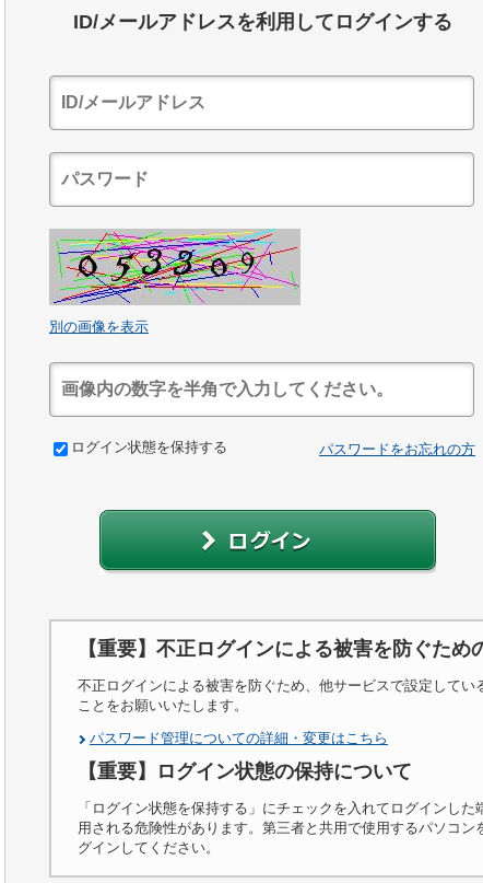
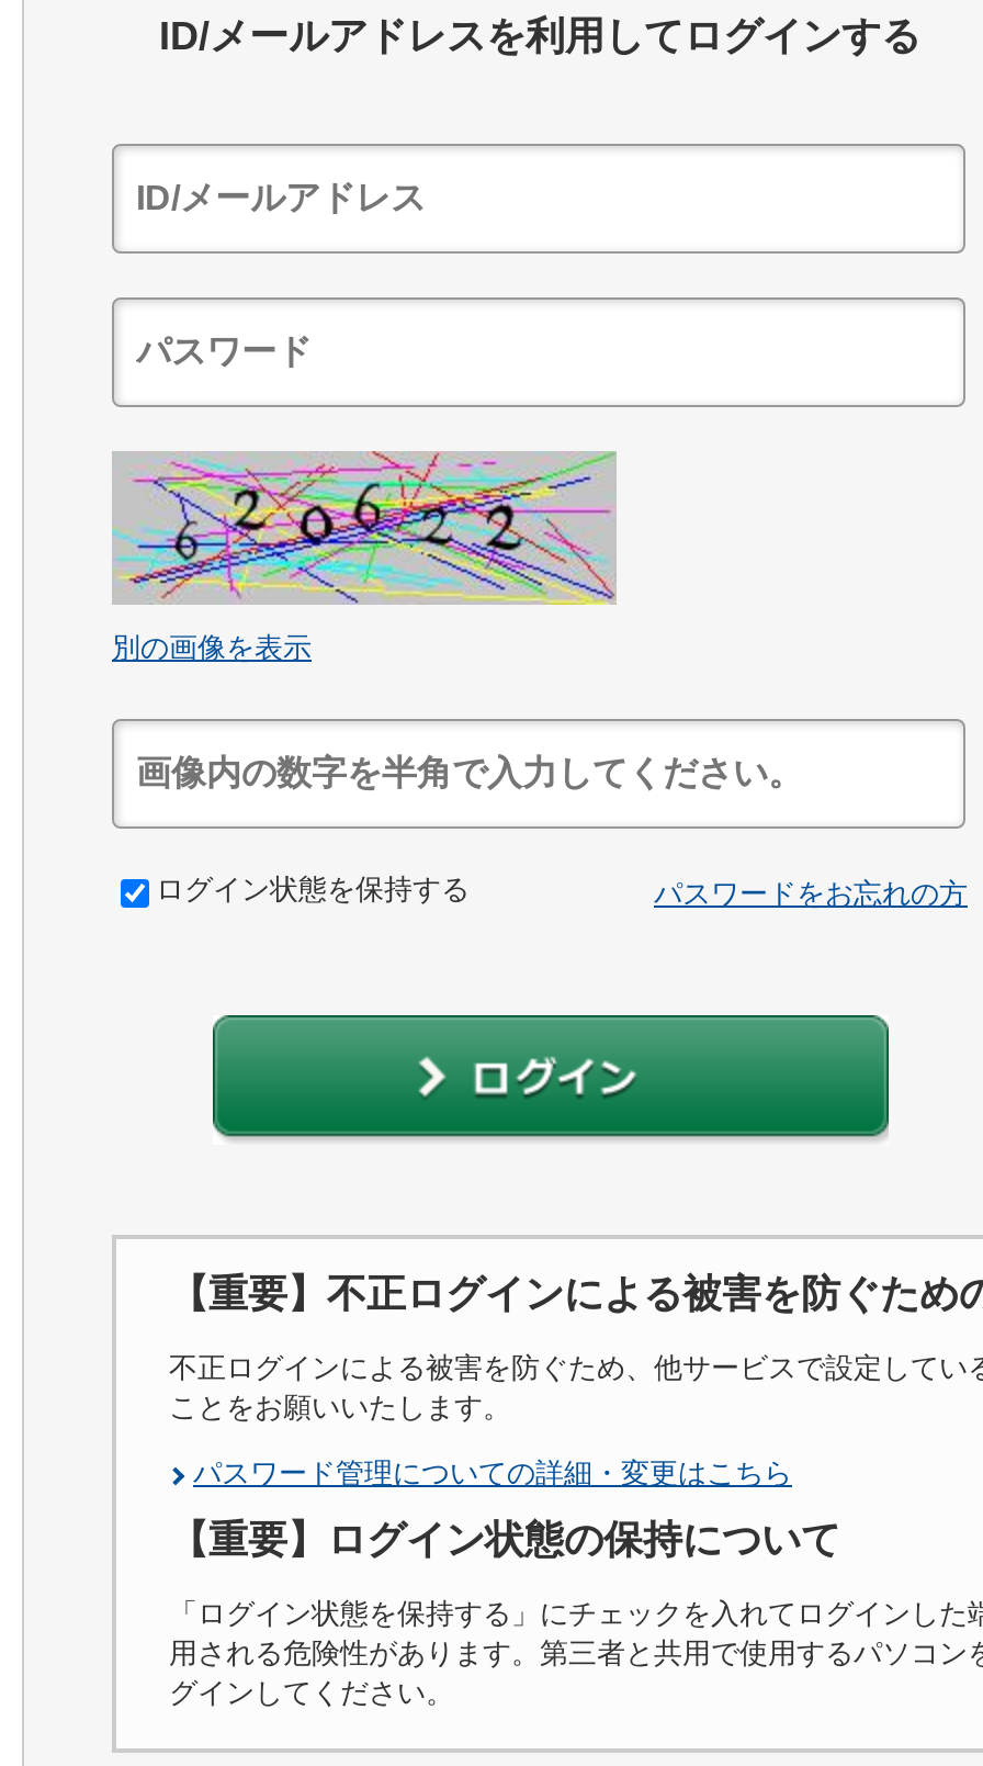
- [image]
+ [image]
